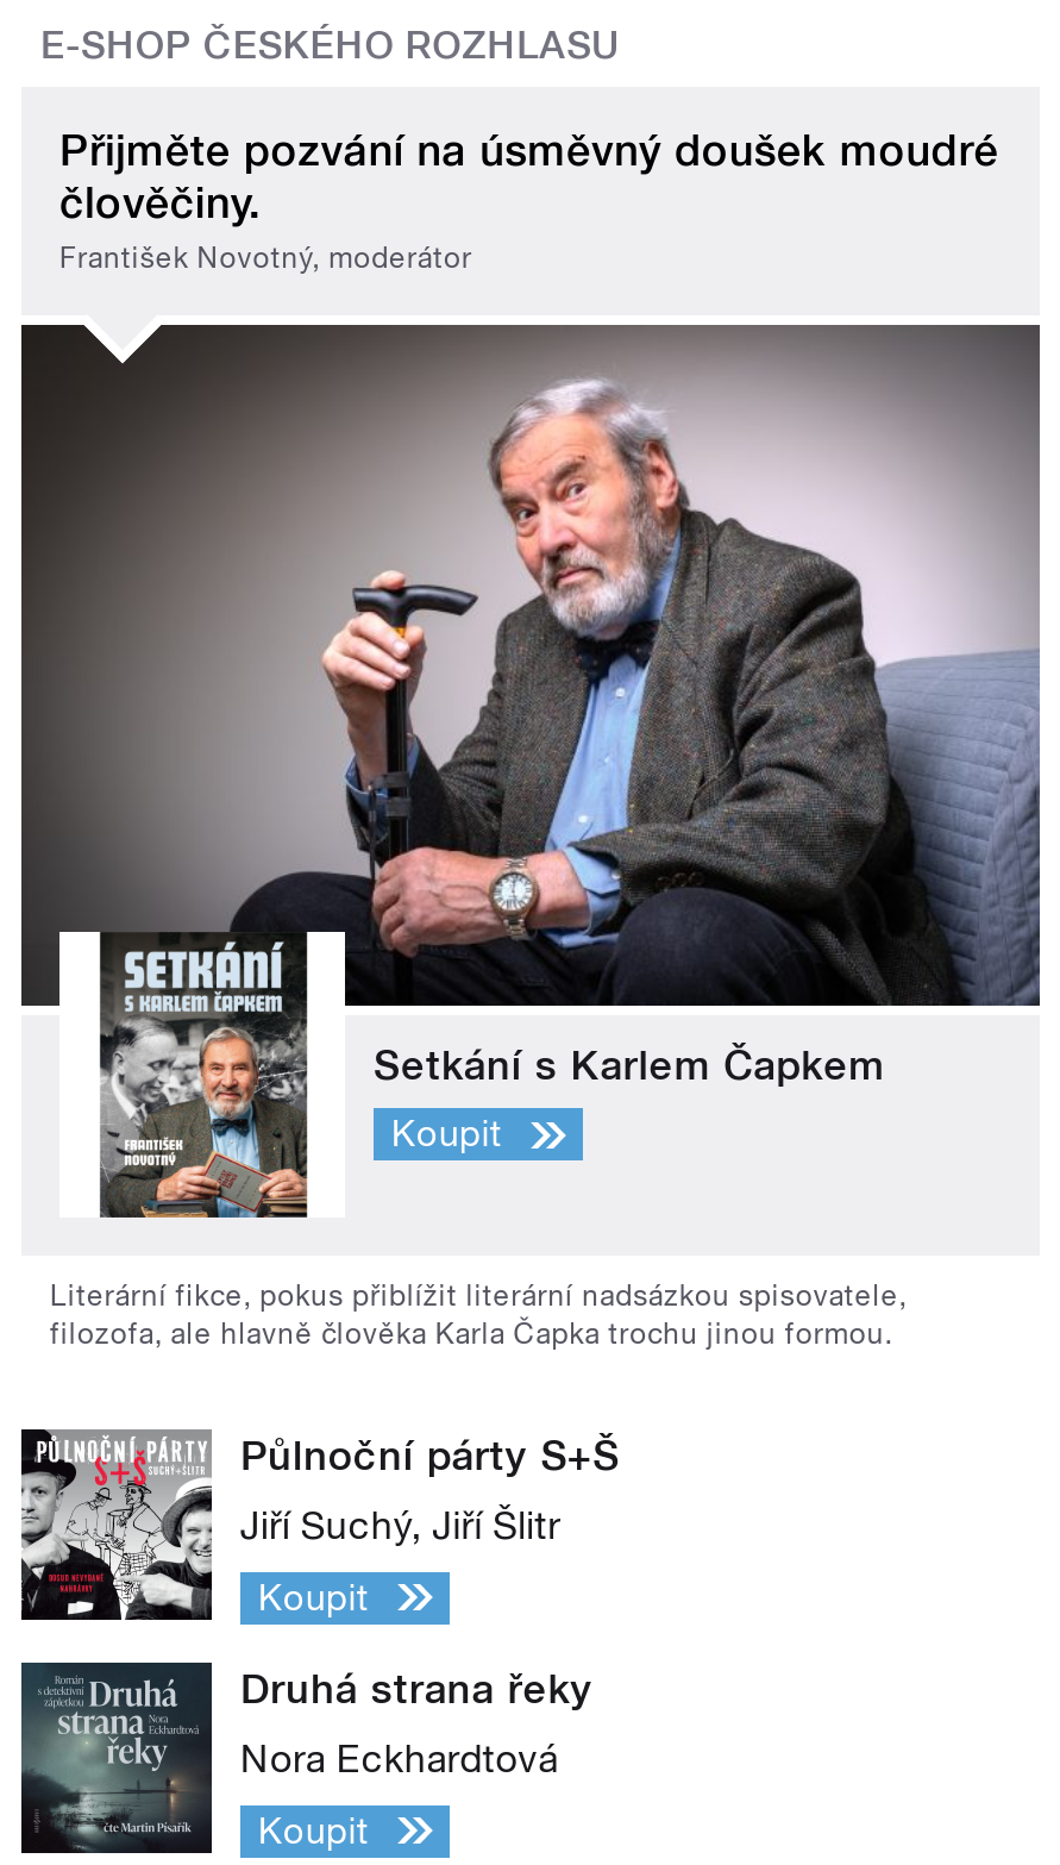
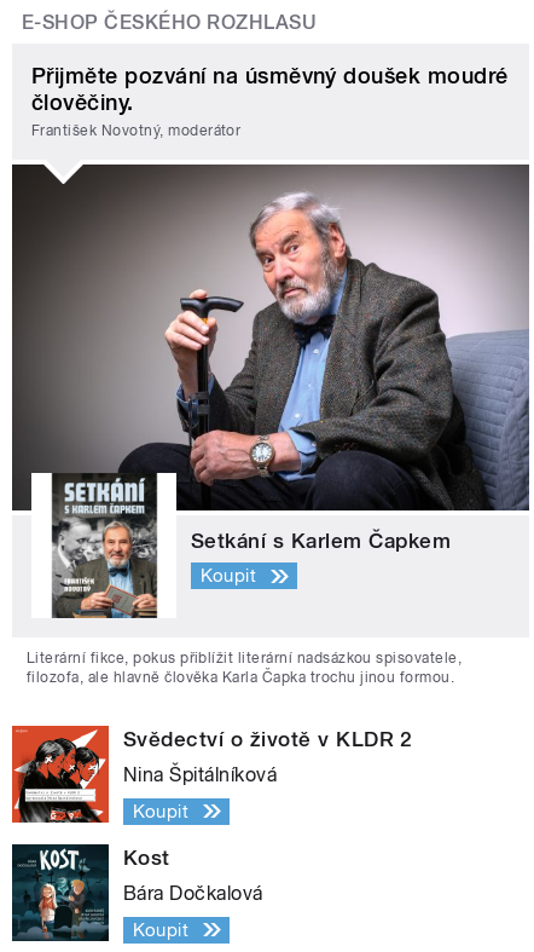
- [image]
- Půlnoční párty S+Š
+ [image]
+ Svědectví o životě v KLDR 2

- Jiří Suchý, Jiří Šlitr
+ Nina Špitálníková

- [image]
- Druhá strana řeky
+ [image]
+ Kost

- Nora Eckhardtová
+ Bára Dočkalová
